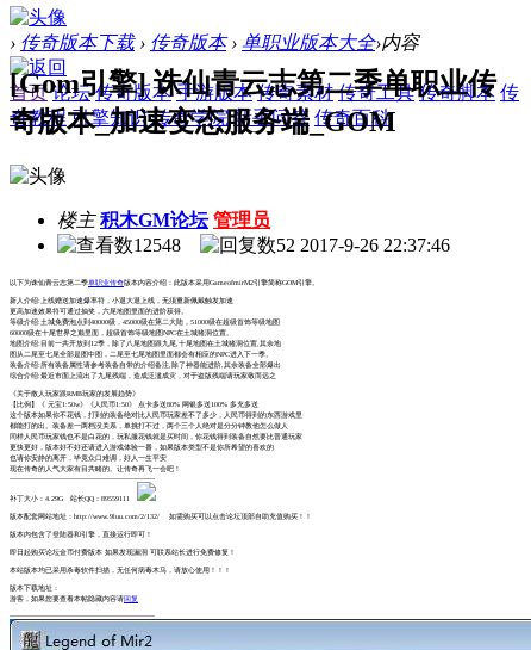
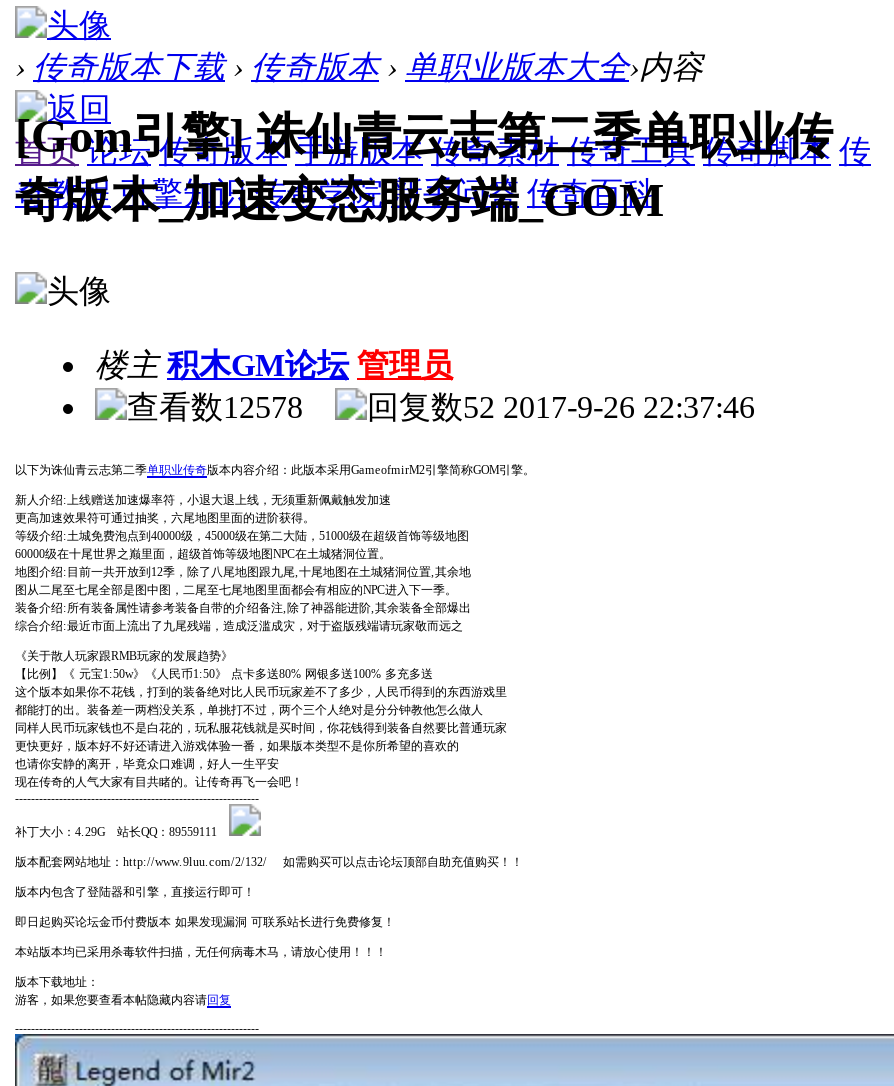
- 12548
+ 12578
